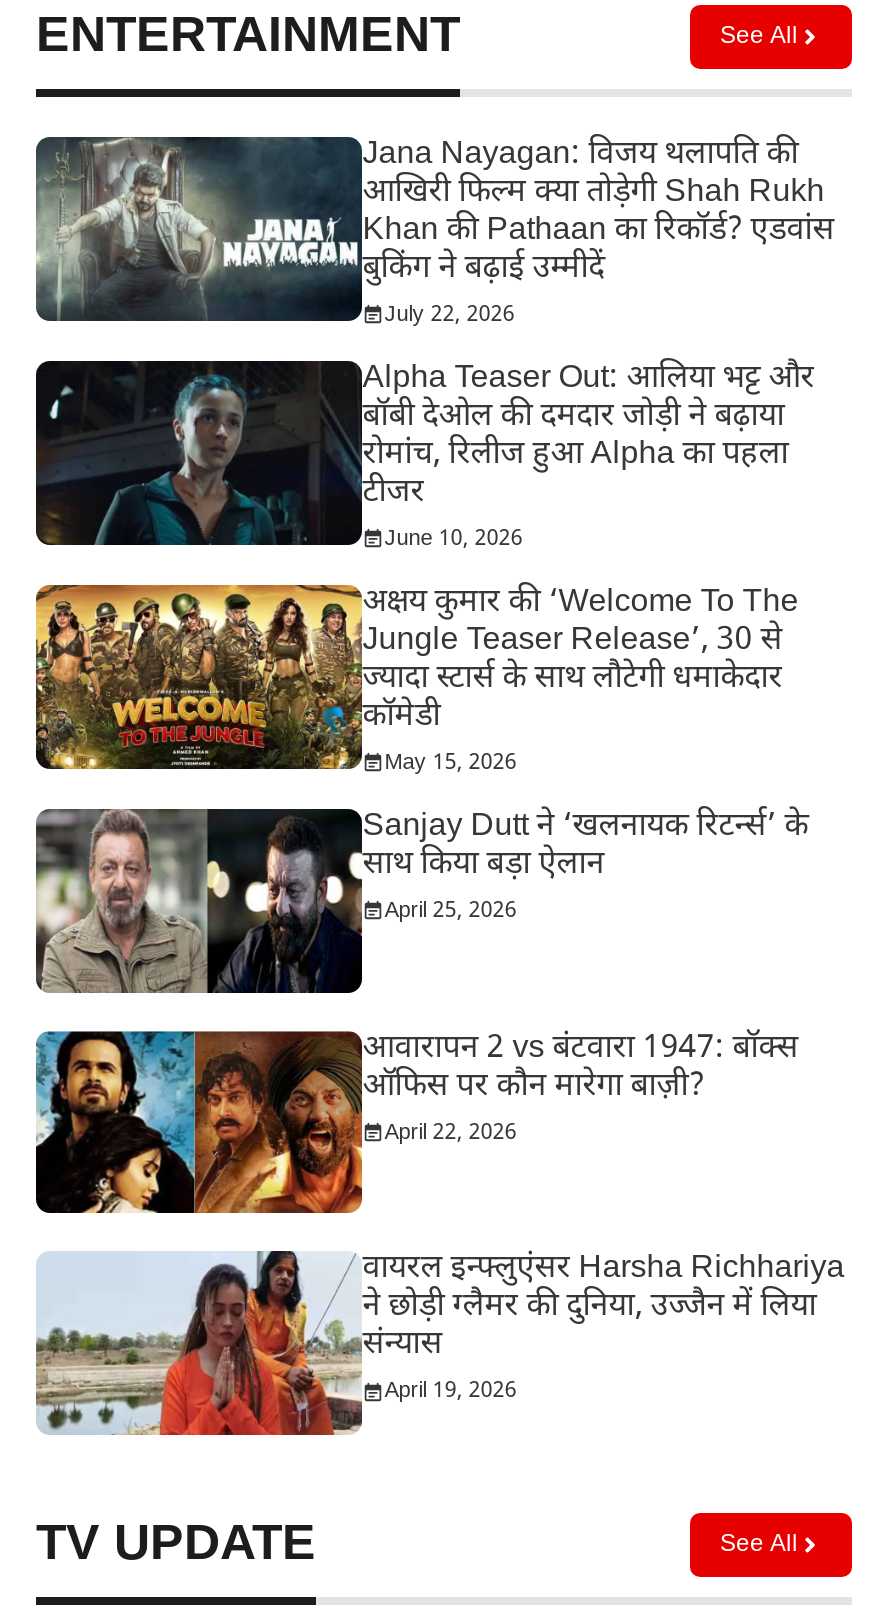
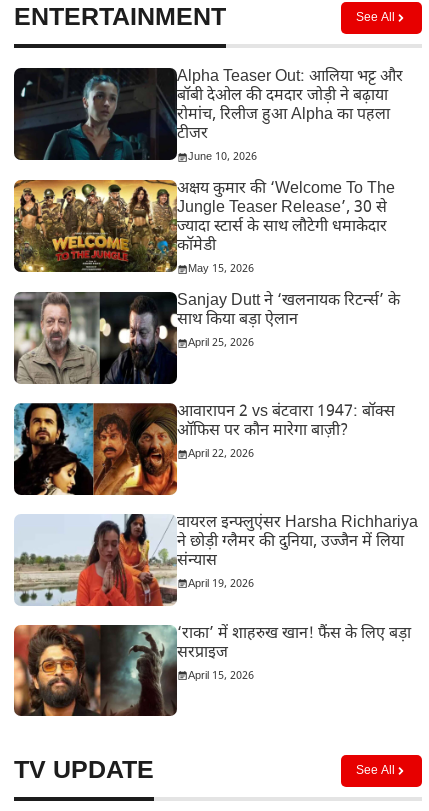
- [image]
- Jana Nayagan: विजय थलापति की
- आखिरी फिल्म क्या तोड़ेगी Shah Rukh
- Khan की Pathaan का रिकॉर्ड? एडवांस
- बुकिंग ने बढ़ाई उम्मीदें
- July 22, 2026

moved up: [image] | Alpha Teaser Out: आलिया भट्ट और | बॉबी देओल की दमदार जोड़ी ने बढ़ाया | ... | संन्यास | April 19, 2026

+ [image]
+ ‘राका’ में शाहरुख खान! फैंस के लिए बड़ा
+ सरप्राइज
+ April 15, 2026
